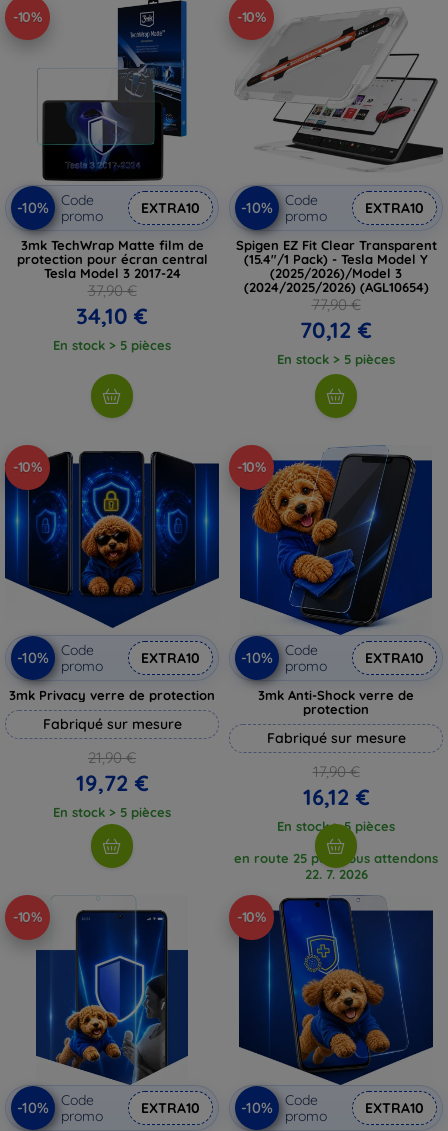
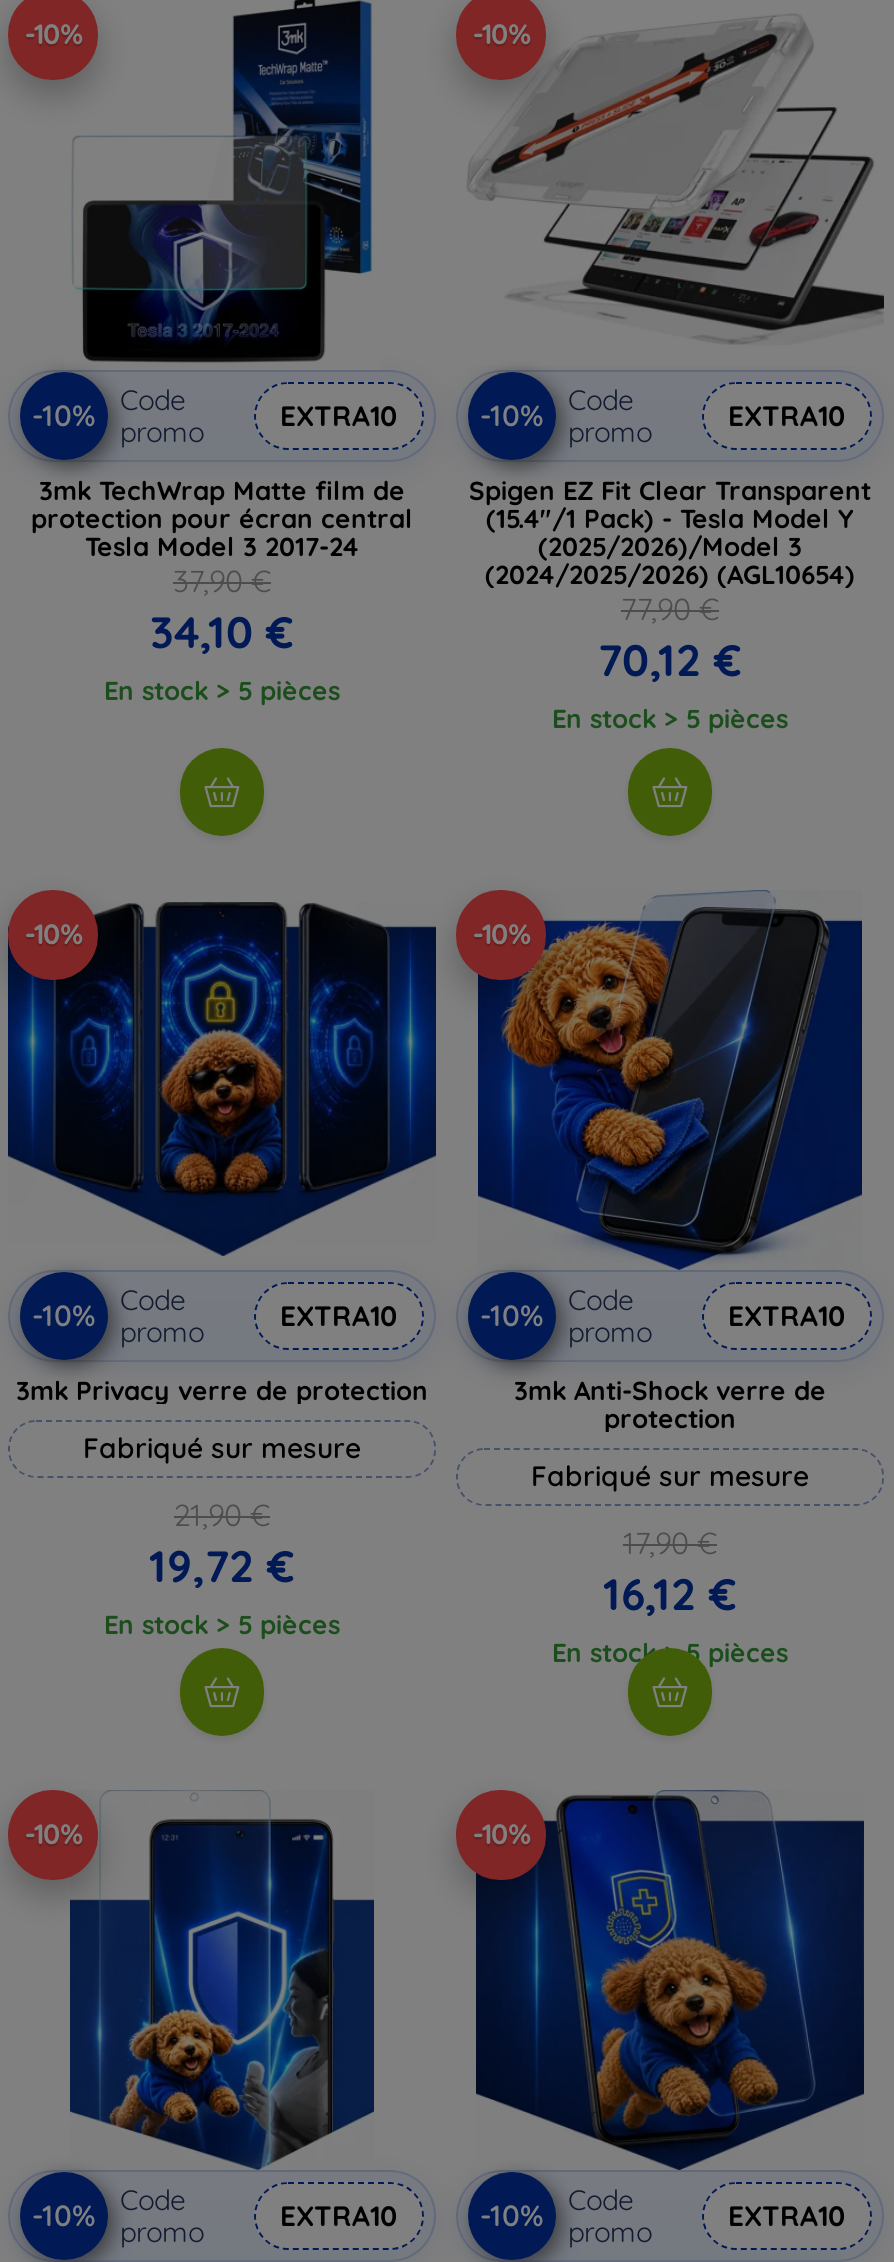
- en route 25 pcs, nous attendons
- 22. 7. 2026
